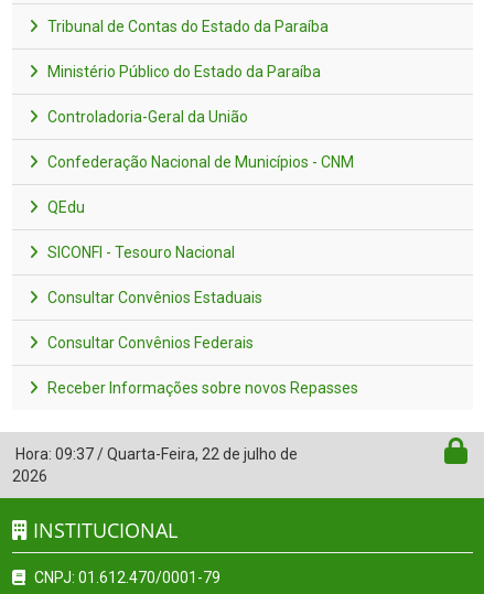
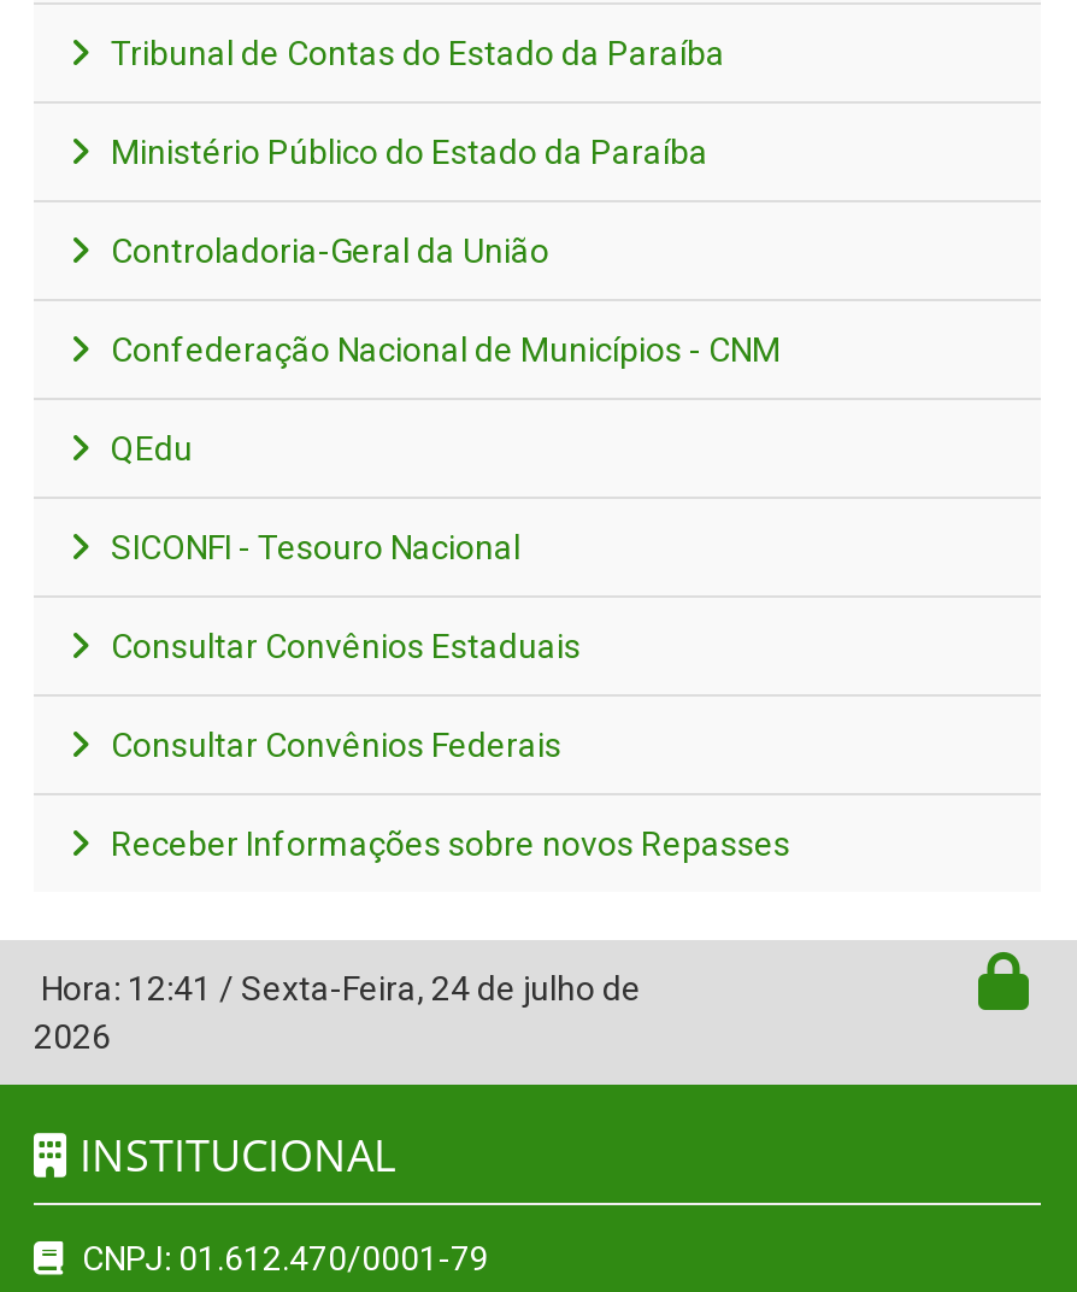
- Hora: 09:37 / Quarta-Feira, 22 de julho de
+ Hora: 12:41 / Sexta-Feira, 24 de julho de
